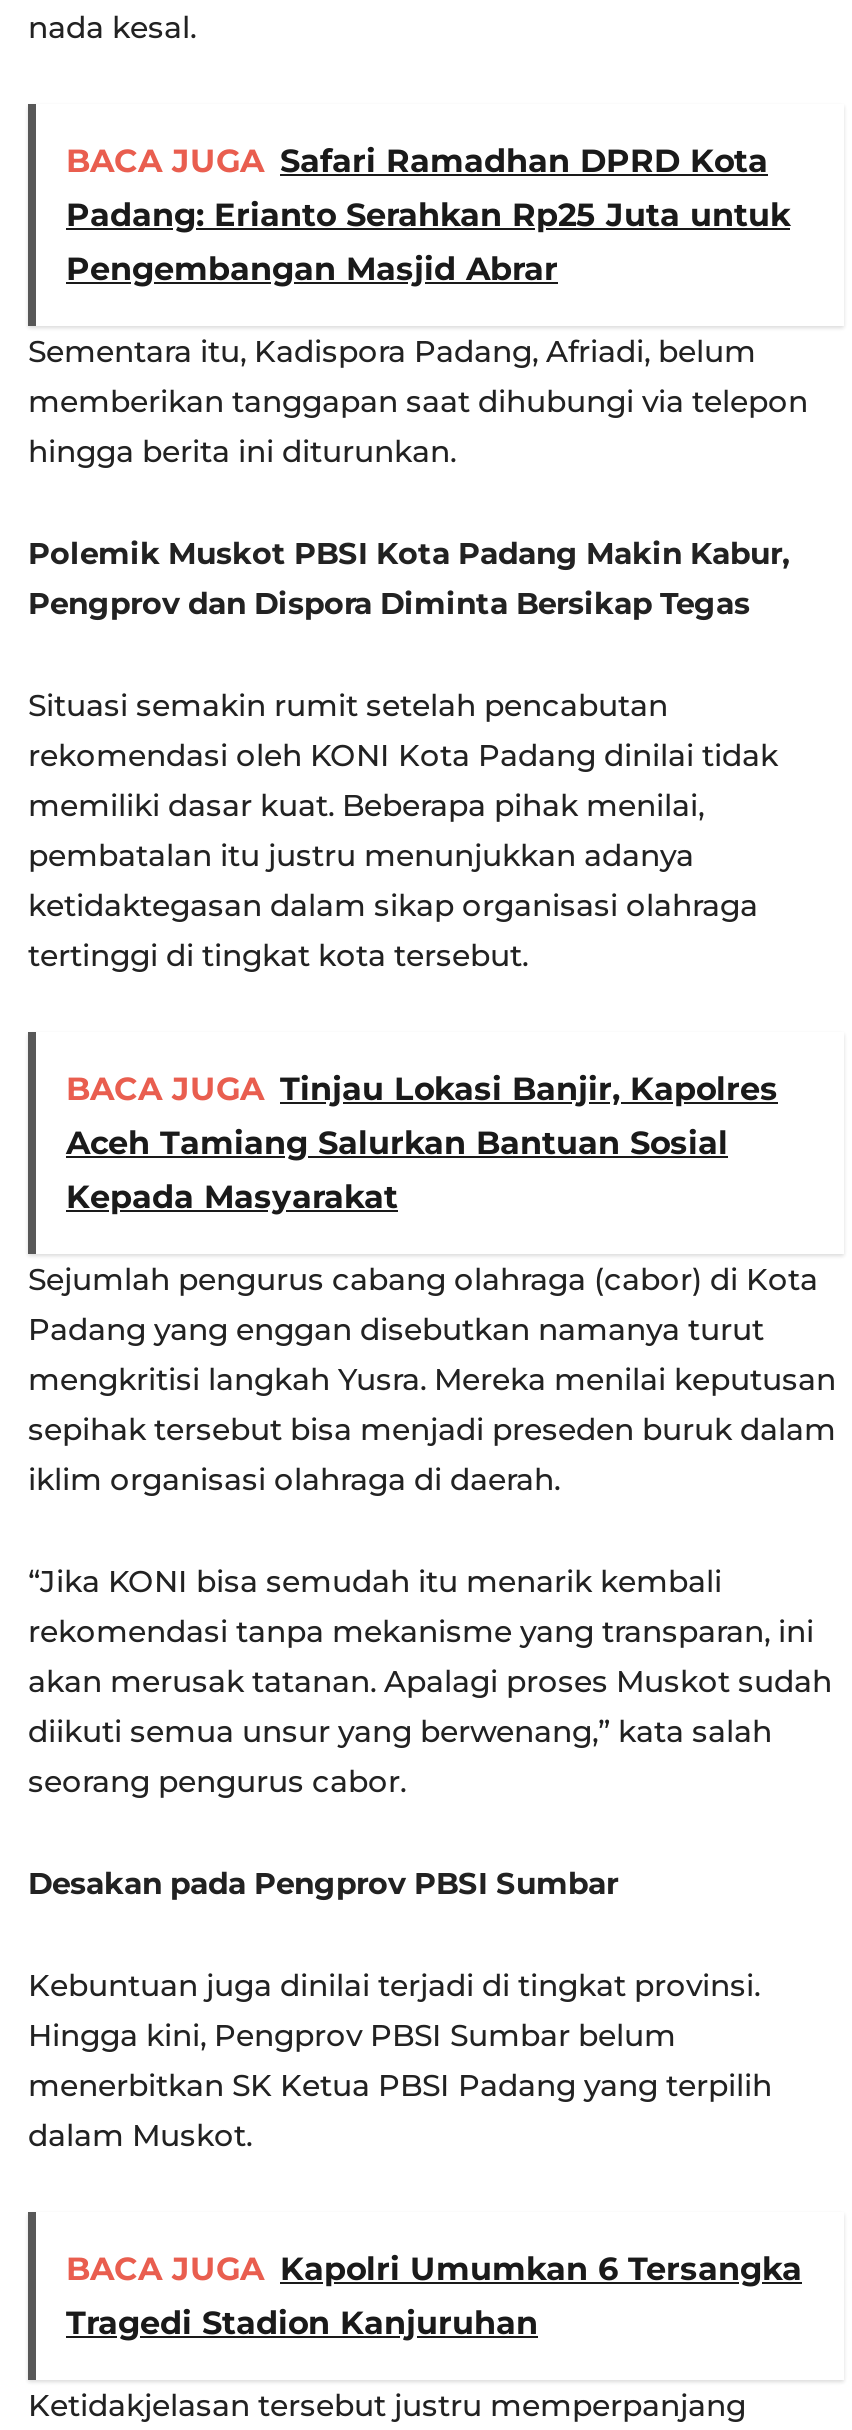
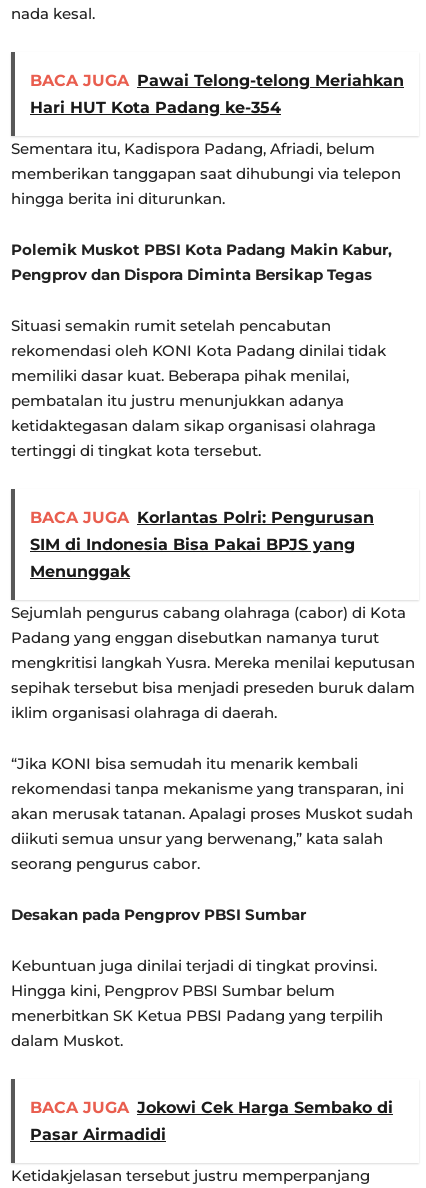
- BACA JUGA Safari Ramadhan DPRD Kota
- Padang: Erianto Serahkan Rp25 Juta untuk
- Pengembangan Masjid Abrar
+ BACA JUGA Pawai Telong-telong Meriahkan
+ Hari HUT Kota Padang ke-354

- BACA JUGA Tinjau Lokasi Banjir, Kapolres
- Aceh Tamiang Salurkan Bantuan Sosial
- Kepada Masyarakat
+ BACA JUGA Korlantas Polri: Pengurusan
+ SIM di Indonesia Bisa Pakai BPJS yang
+ Menunggak

- BACA JUGA Kapolri Umumkan 6 Tersangka
- Tragedi Stadion Kanjuruhan
+ BACA JUGA Jokowi Cek Harga Sembako di
+ Pasar Airmadidi
